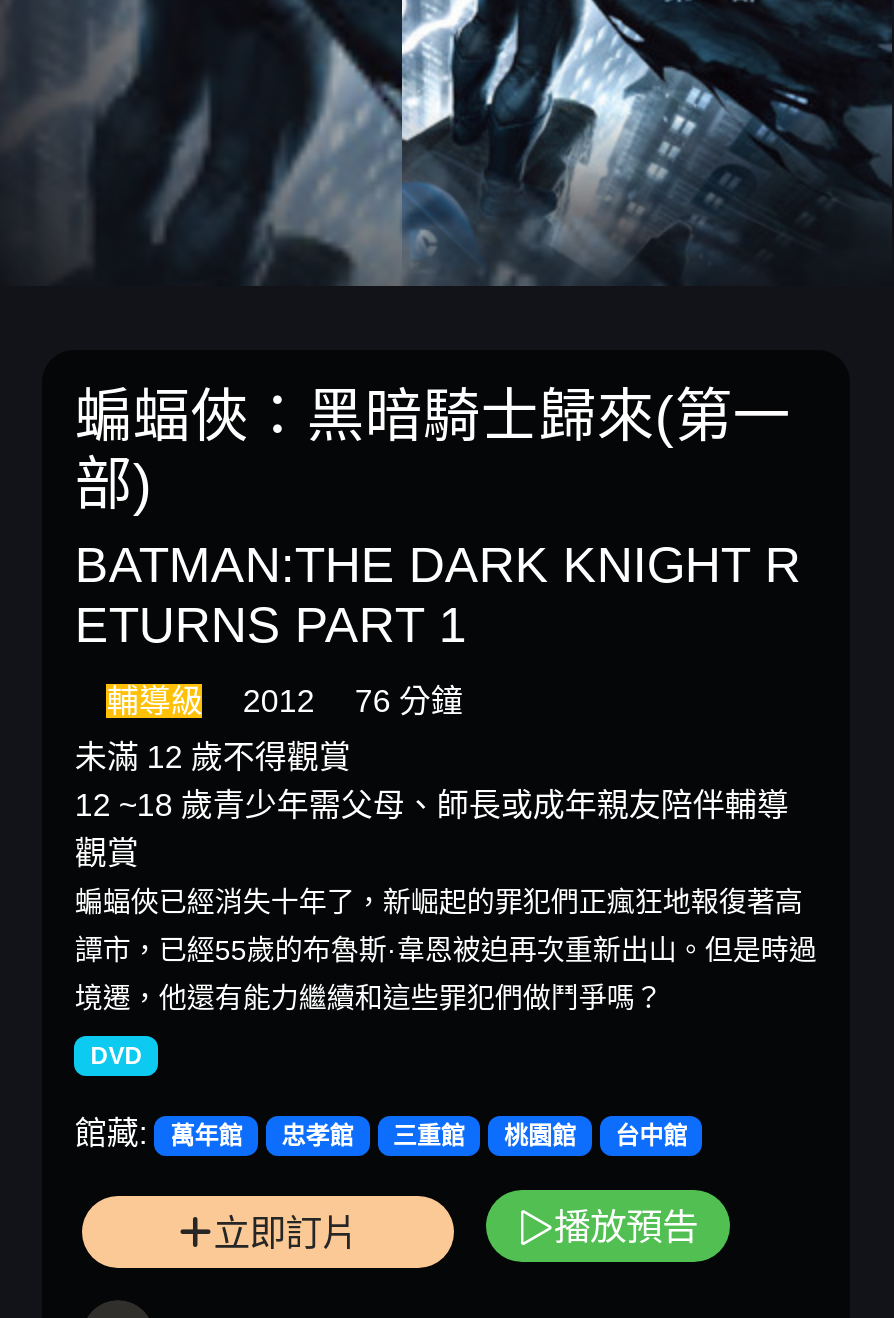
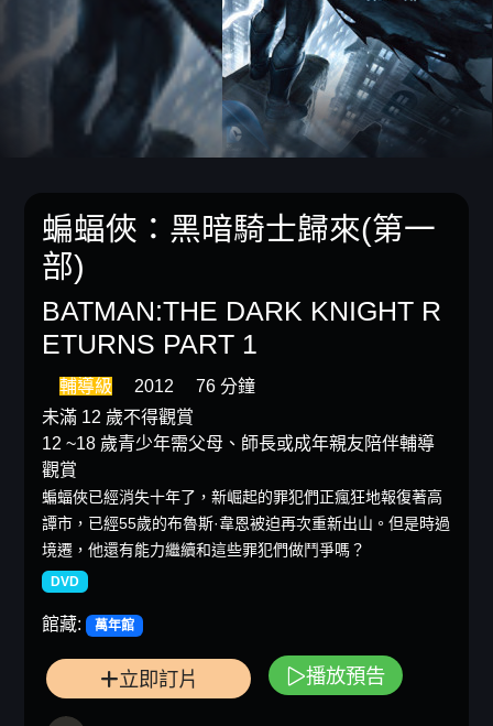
- 忠孝館
- 三重館
- 桃園館
- 台中館
